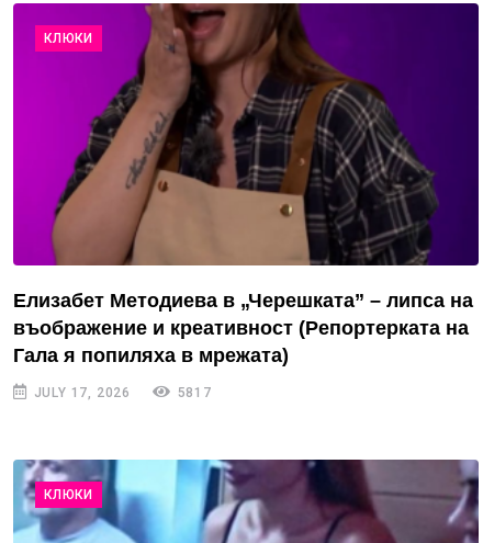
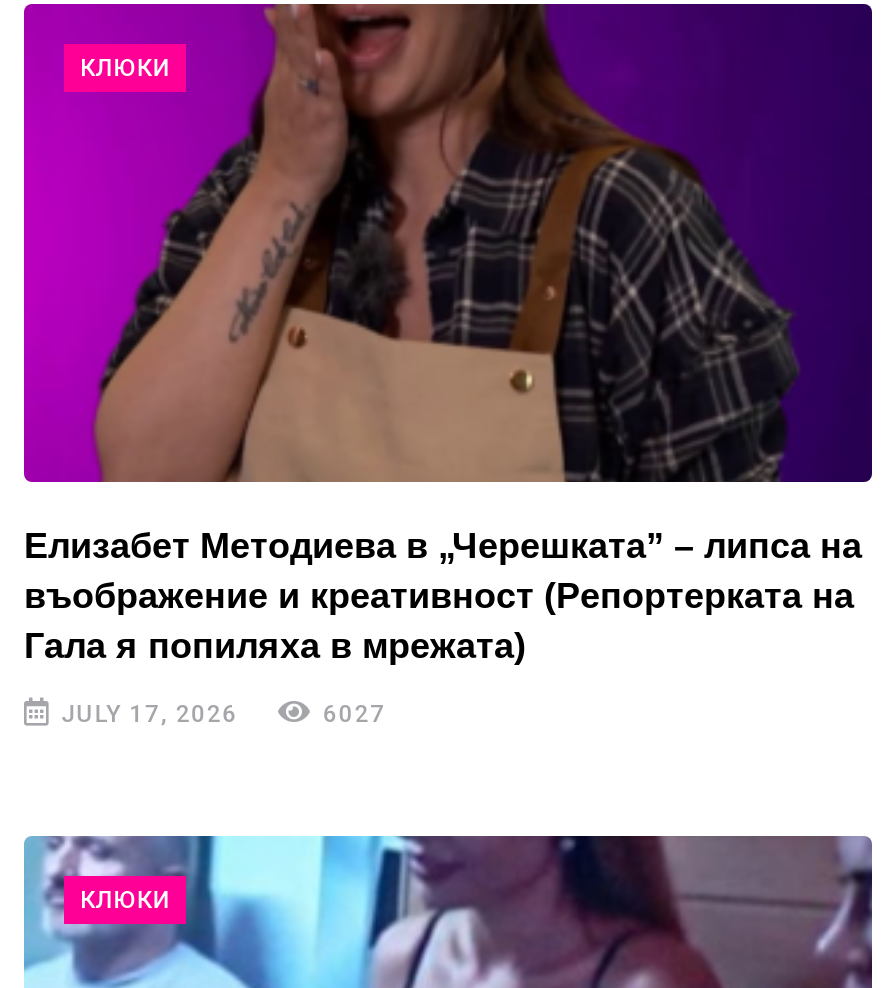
- 5817
+ 6027
